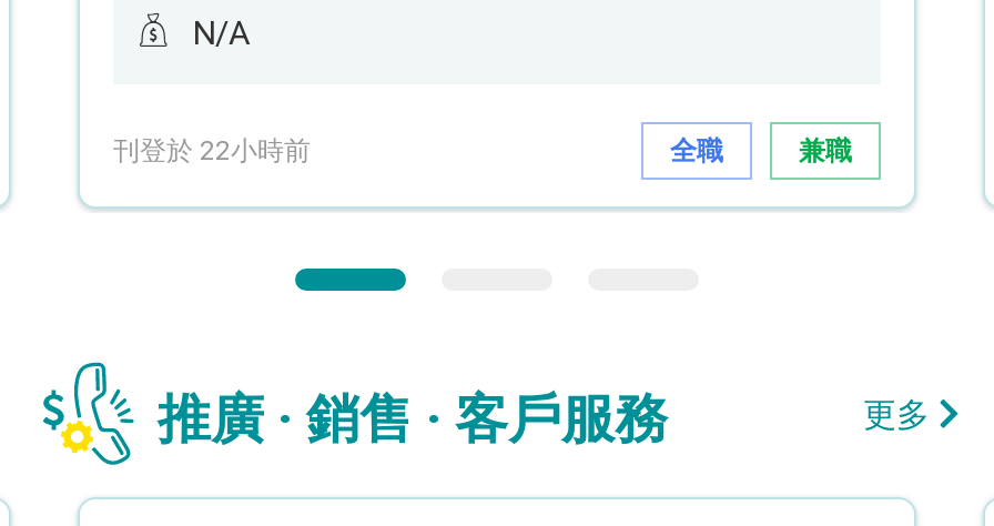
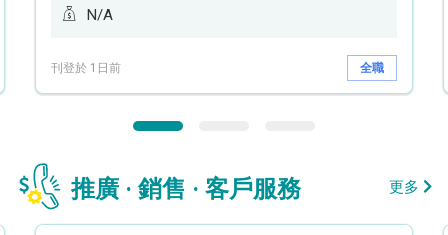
- 刊登於 22小時前
+ 刊登於 1日前

- 兼職
